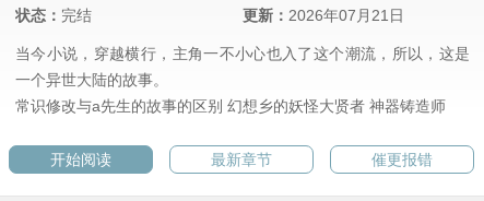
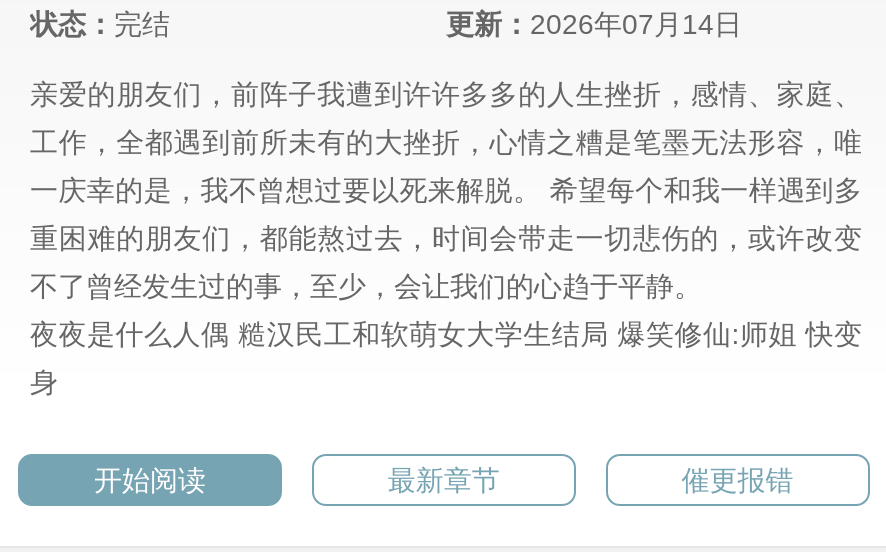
- 更新：2026年07月21日
- 当今小说，穿越横行，主角一不小心也入了这个潮流，所以，这是
- 一个异世大陆的故事。
- 常识修改与a先生的故事的区别 幻想乡的妖怪大贤者 神器铸造师
+ 更新：2026年07月14日
+ 亲爱的朋友们，前阵子我遭到许许多多的人生挫折，感情、家庭、
+ 工作，全都遇到前所未有的大挫折，心情之糟是笔墨无法形容，唯
+ 一庆幸的是，我不曾想过要以死来解脱。 希望每个和我一样遇到多
+ 重困难的朋友们，都能熬过去，时间会带走一切悲伤的，或许改变
+ 不了曾经发生过的事，至少，会让我们的心趋于平静。
+ 夜夜是什么人偶 糙汉民工和软萌女大学生结局 爆笑修仙:师姐 快变
+ 身
